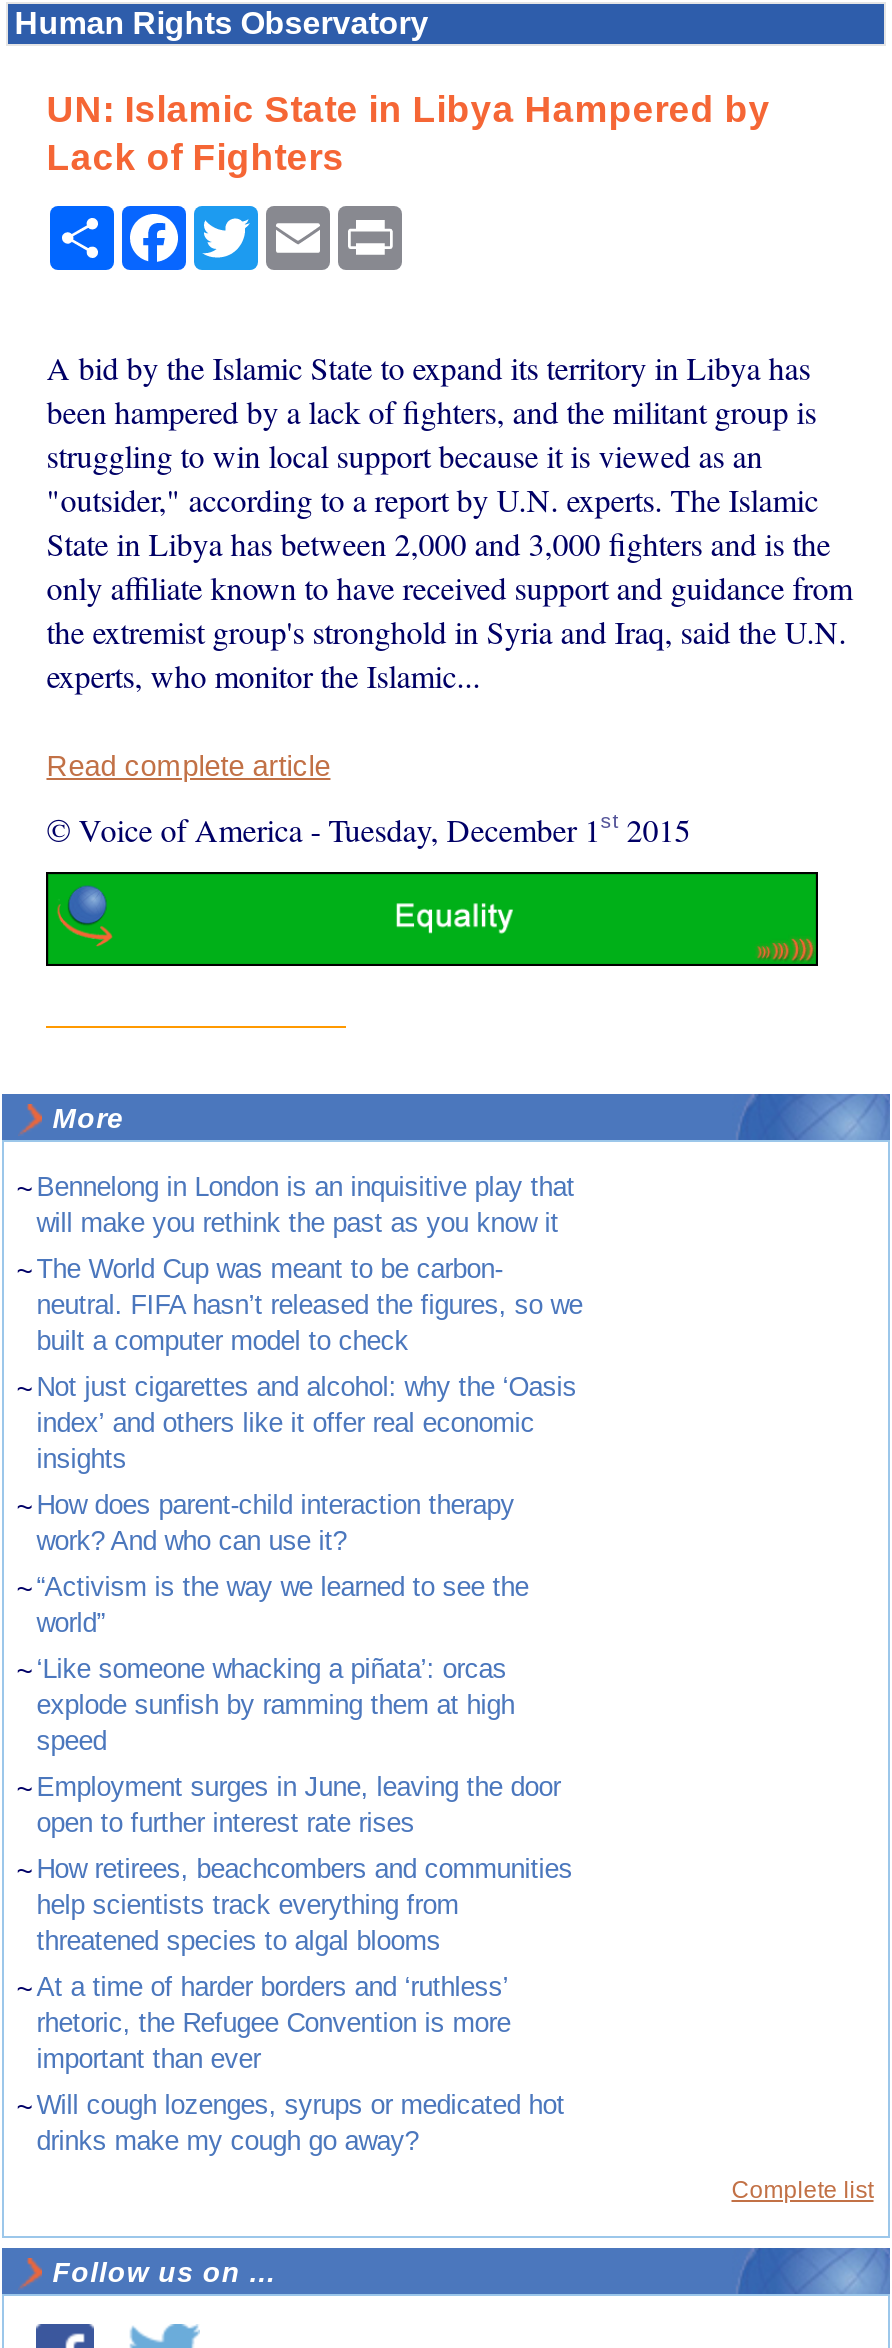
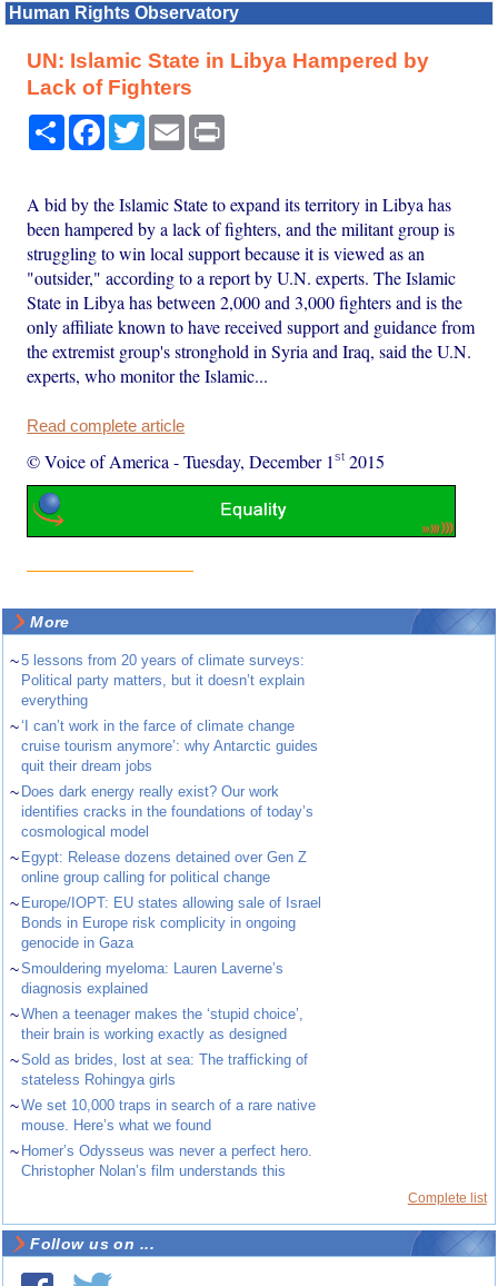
- ~ Bennelong in London is an inquisitive play that
- will make you rethink the past as you know it
+ ~ 5 lessons from 20 years of climate surveys:
+ Political party matters, but it doesn’t explain
+ everything

- ~ The World Cup was meant to be carbon-
- neutral. FIFA hasn’t released the figures, so we
- built a computer model to check
+ ~ ‘I can’t work in the farce of climate change
+ cruise tourism anymore’: why Antarctic guides
+ quit their dream jobs

- ~ Not just cigarettes and alcohol: why the ‘Oasis
- index’ and others like it offer real economic
- insights
+ ~ Does dark energy really exist? Our work
+ identifies cracks in the foundations of today’s
+ cosmological model

- ~ How does parent-child interaction therapy
- work? And who can use it?
+ ~ Egypt: Release dozens detained over Gen Z
+ online group calling for political change

- ~ “Activism is the way we learned to see the
- world”
+ ~ Europe/IOPT: EU states allowing sale of Israel
+ Bonds in Europe risk complicity in ongoing
+ genocide in Gaza

- ~ ‘Like someone whacking a piñata’: orcas
- explode sunfish by ramming them at high
- speed
+ ~ Smouldering myeloma: Lauren Laverne’s
+ diagnosis explained

- ~ Employment surges in June, leaving the door
- open to further interest rate rises
+ ~ When a teenager makes the ‘stupid choice’,
+ their brain is working exactly as designed

- ~ How retirees, beachcombers and communities
- help scientists track everything from
- threatened species to algal blooms
+ ~ Sold as brides, lost at sea: The trafficking of
+ stateless Rohingya girls

- ~ At a time of harder borders and ‘ruthless’
- rhetoric, the Refugee Convention is more
- important than ever
+ ~ We set 10,000 traps in search of a rare native
+ mouse. Here’s what we found

- ~ Will cough lozenges, syrups or medicated hot
- drinks make my cough go away?
+ ~ Homer’s Odysseus was never a perfect hero.
+ Christopher Nolan’s film understands this
